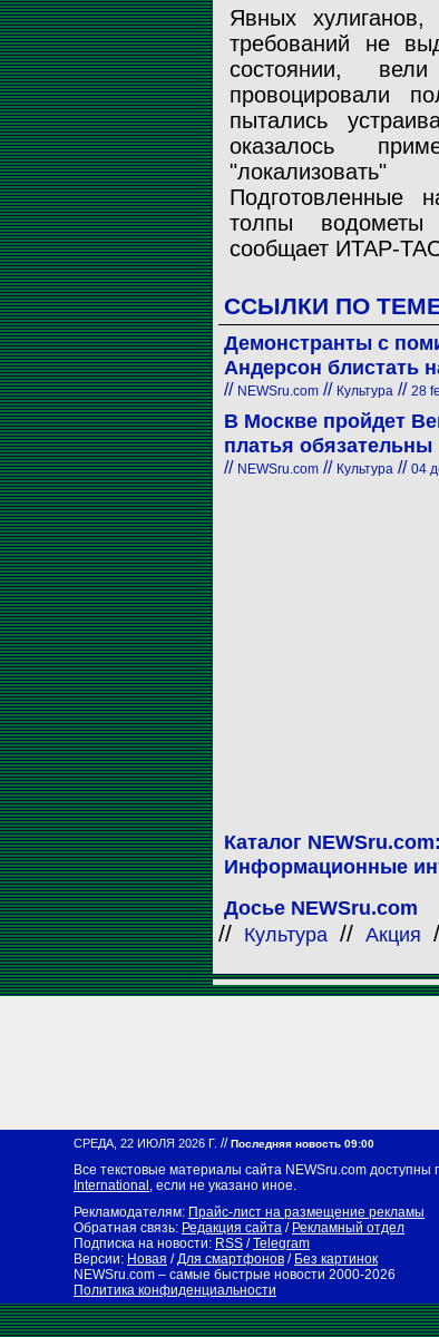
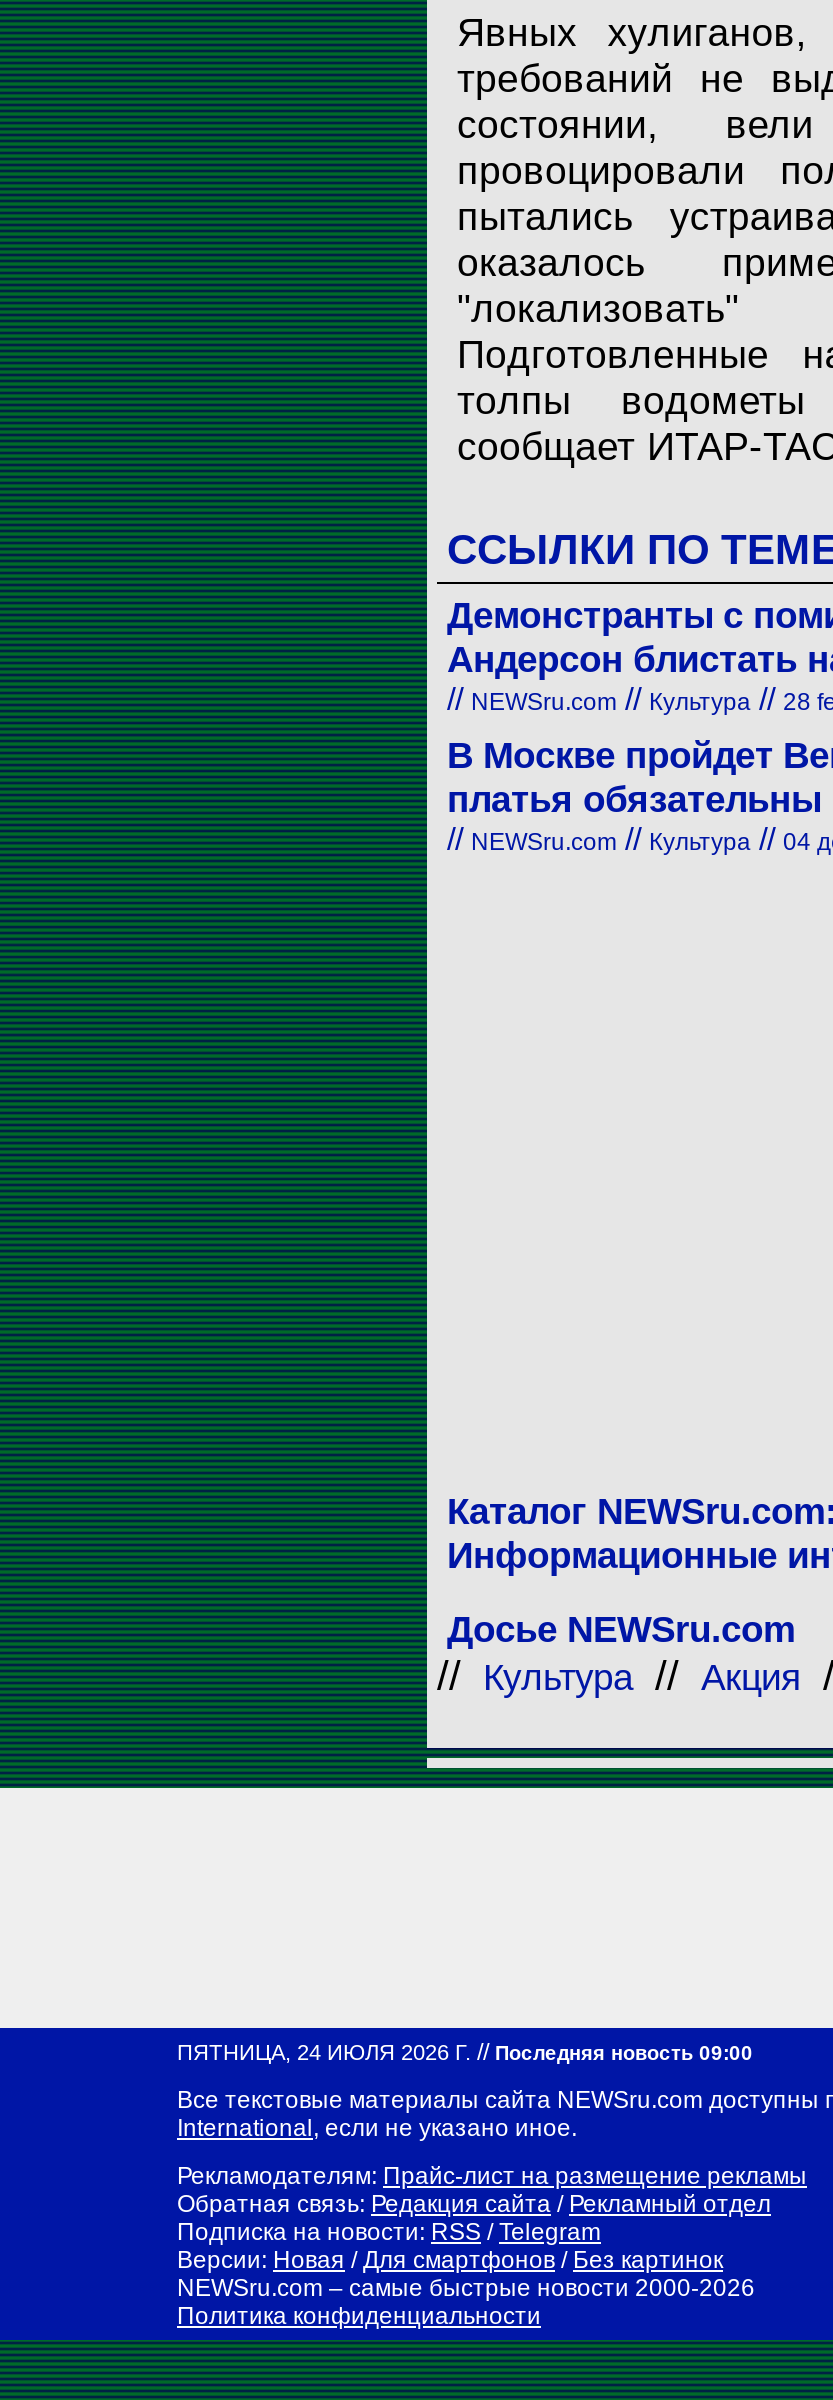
- СРЕДА, 22 ИЮЛЯ 2026 Г. // Последняя новость 09:00
+ ПЯТНИЦА, 24 ИЮЛЯ 2026 Г. // Последняя новость 09:00
